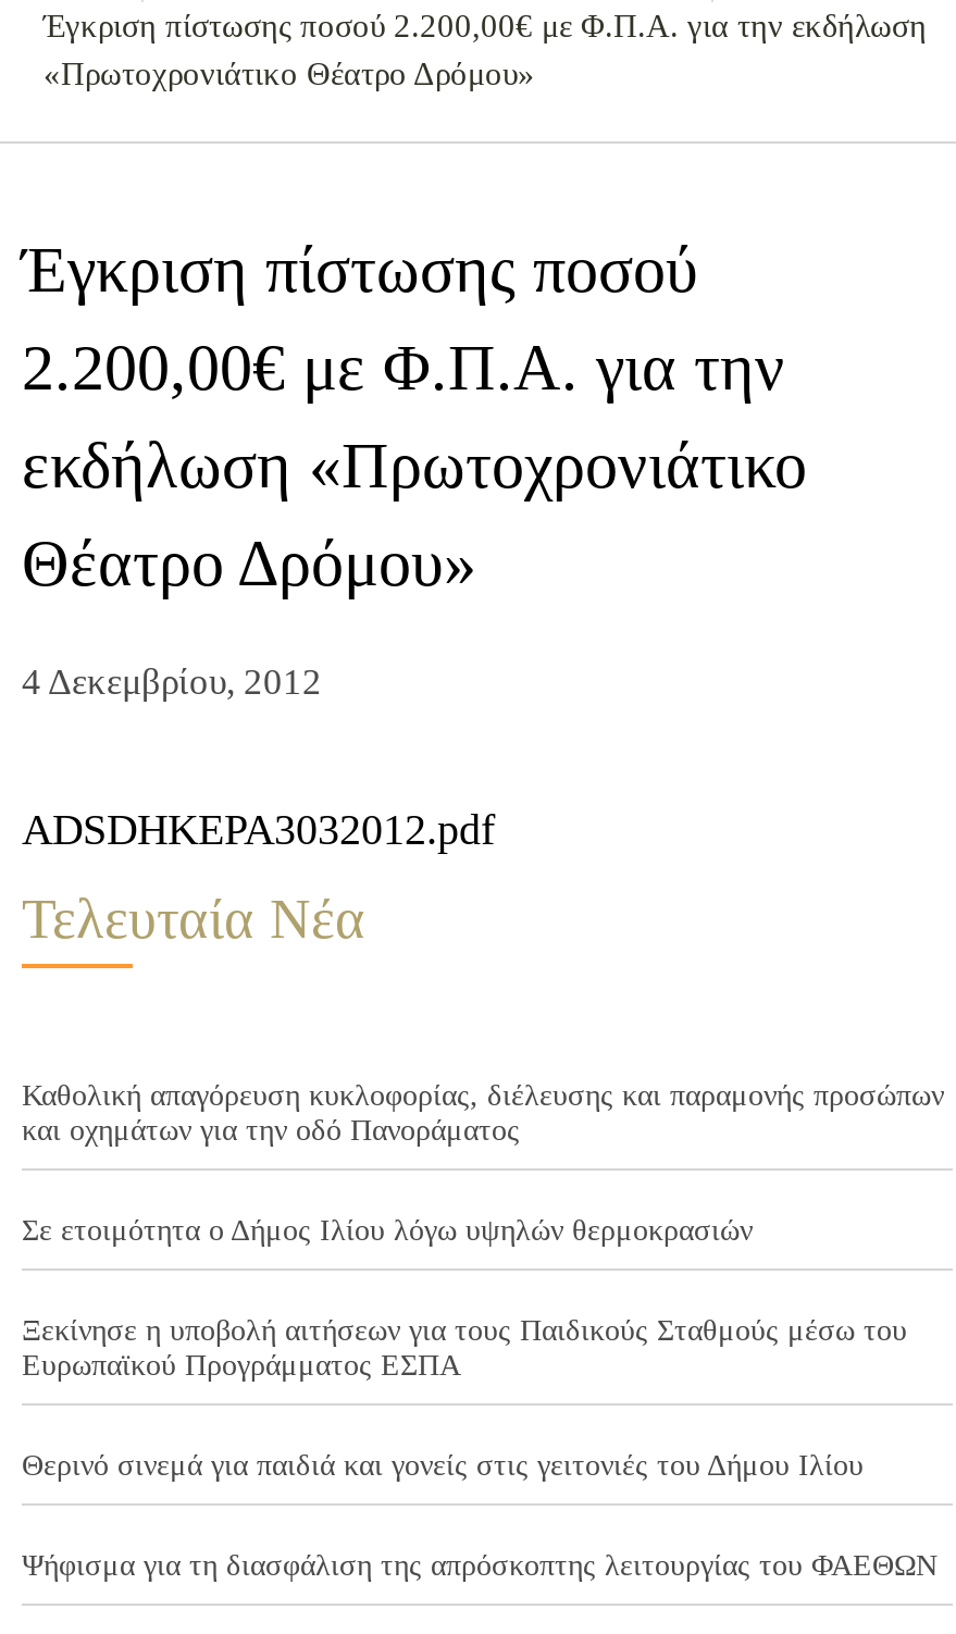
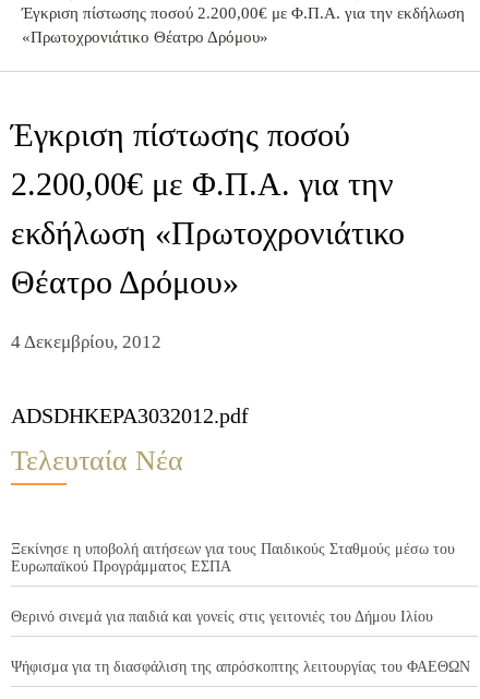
- Καθολική απαγόρευση κυκλοφορίας, διέλευσης και παραμονής προσώπων
- και οχημάτων για την οδό Πανοράματος
- Σε ετοιμότητα ο Δήμος Ιλίου λόγω υψηλών θερμοκρασιών
